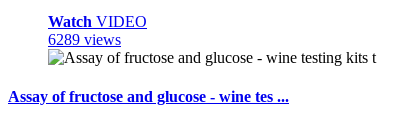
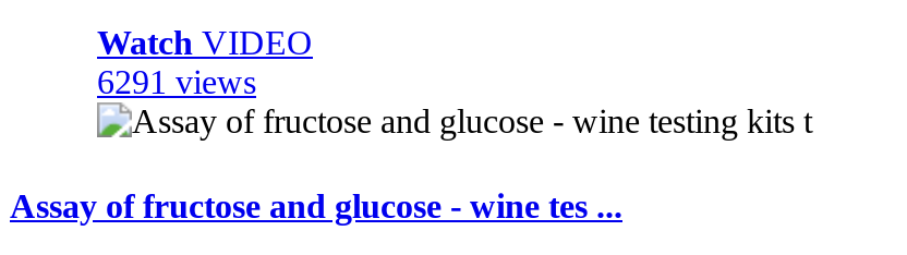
- 6289 views
+ 6291 views
